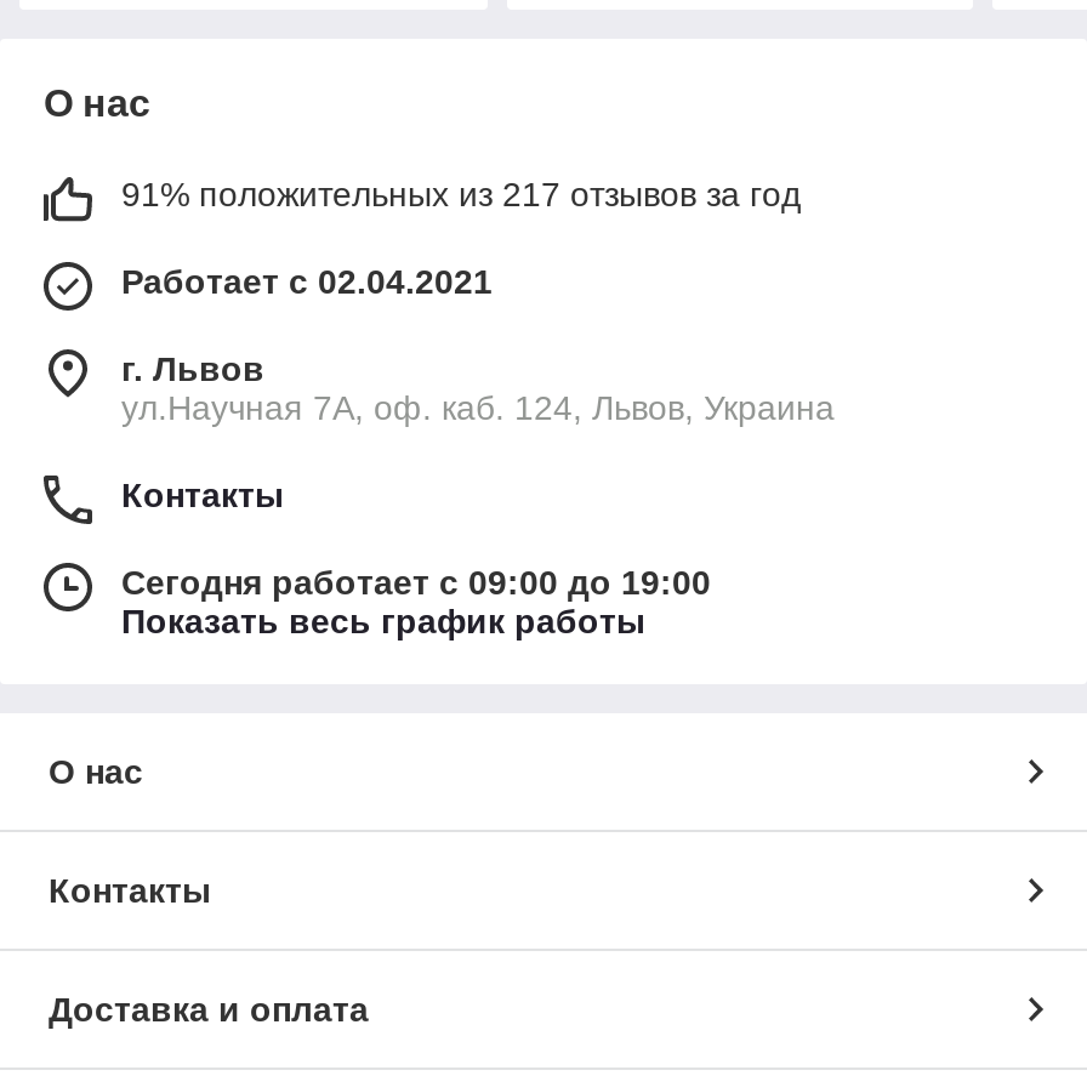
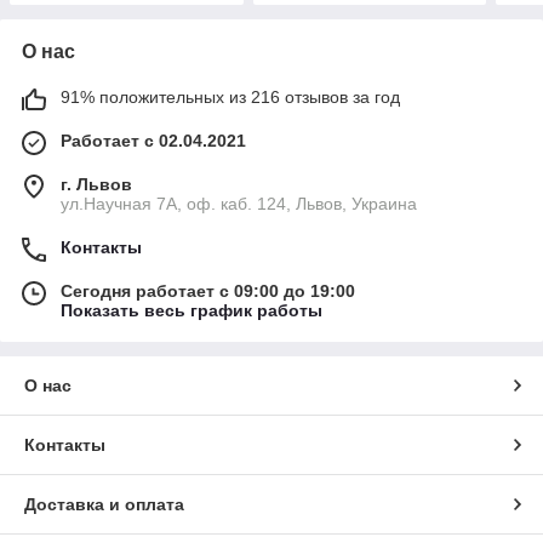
- 91% положительных из 217 отзывов за год
+ 91% положительных из 216 отзывов за год
